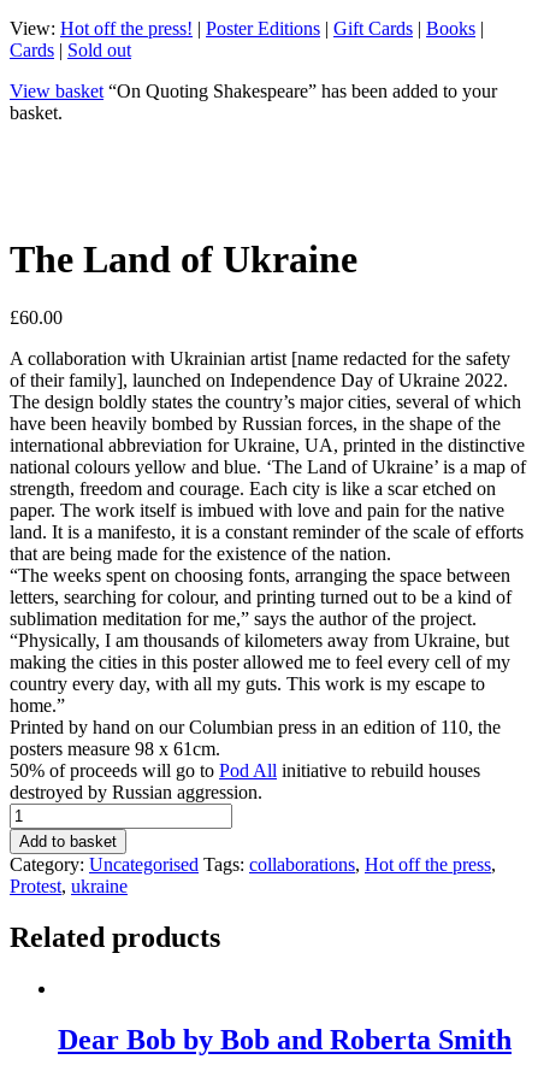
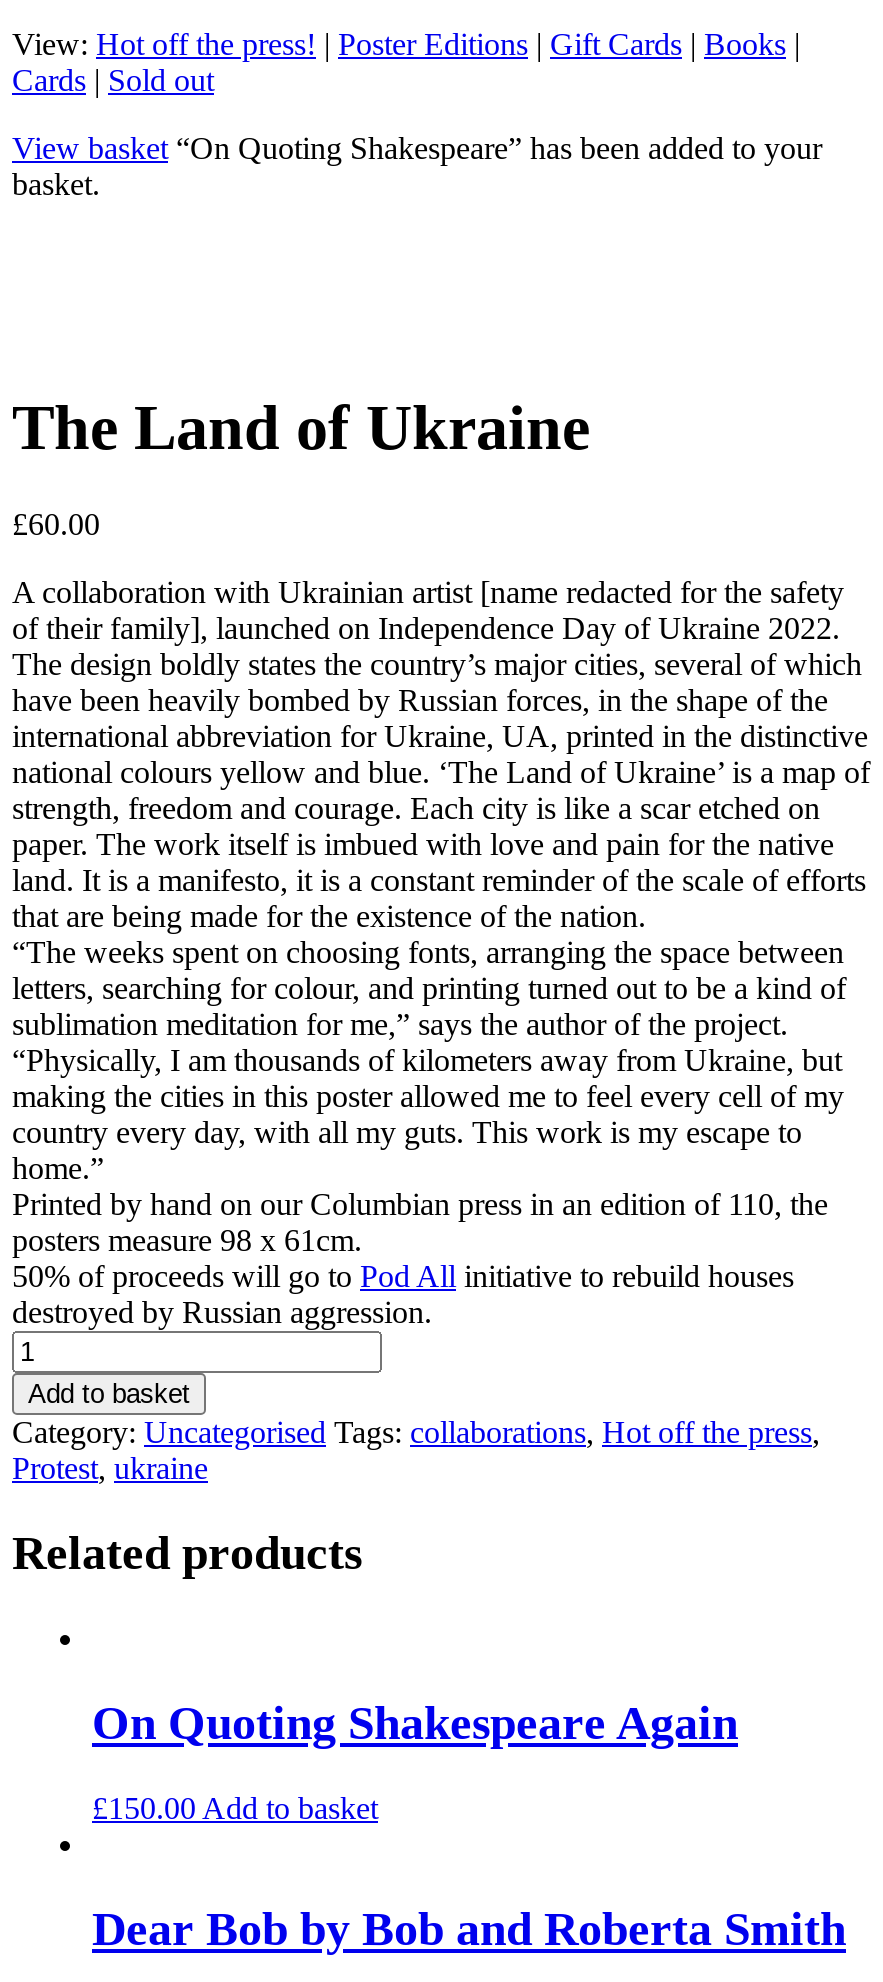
+ On Quoting Shakespeare Again
+ £150.00 Add to basket
